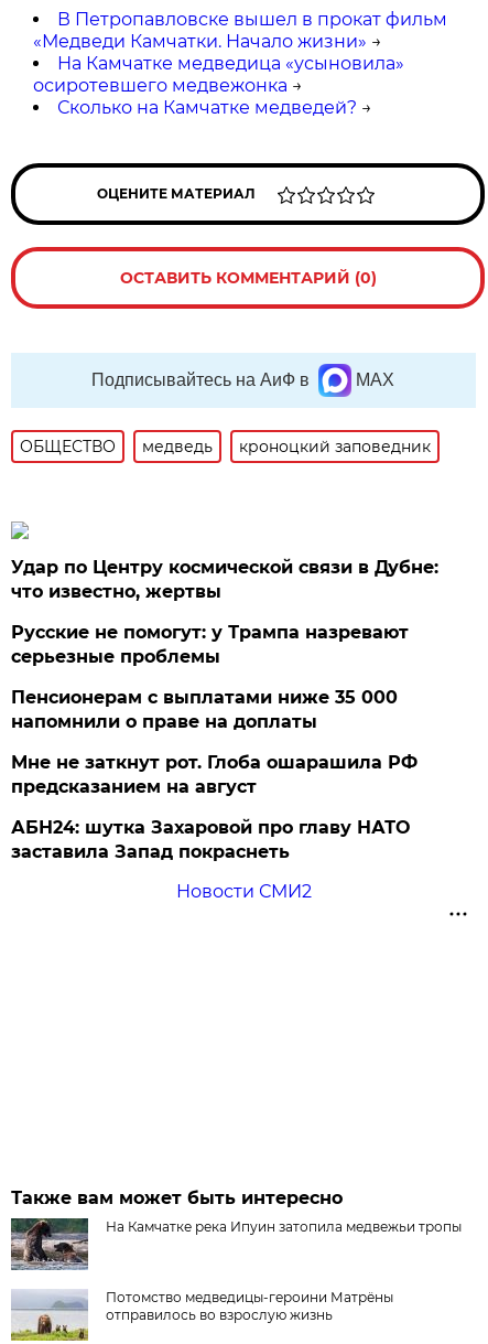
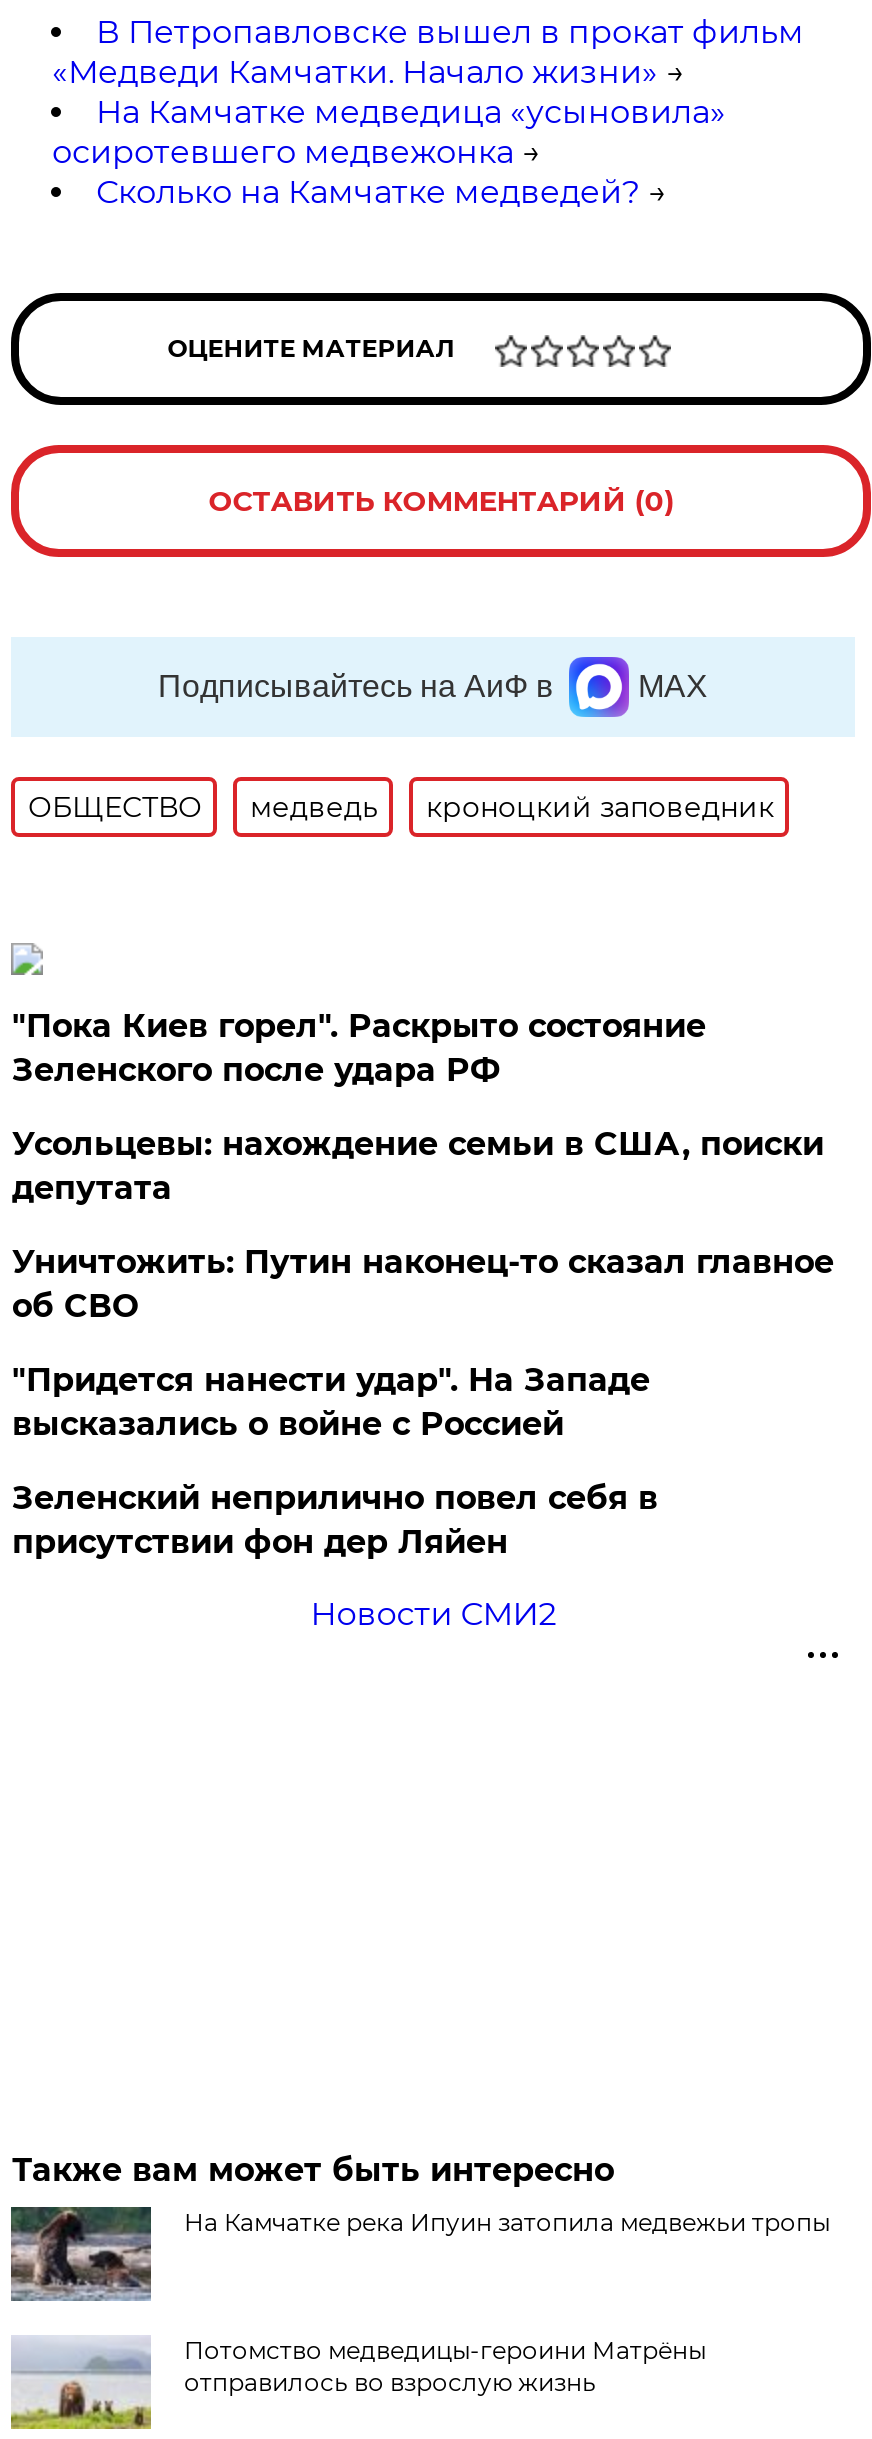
- Удар по Центру космической связи в Дубне:
- что известно, жертвы
+ "Пока Киев горел". Раскрыто состояние
+ Зеленского после удара РФ

- Русские не помогут: у Трампа назревают
- серьезные проблемы
+ Усольцевы: нахождение семьи в США, поиски
+ депутата

- Пенсионерам с выплатами ниже 35 000
- напомнили о праве на доплаты
+ Уничтожить: Путин наконец-то сказал главное
+ об СВО

- Мне не заткнут рот. Глоба ошарашила РФ
- предсказанием на август
+ "Придется нанести удар". На Западе
+ высказались о войне с Россией

- АБН24: шутка Захаровой про главу НАТО
- заставила Запад покраснеть
+ Зеленский неприлично повел cебя в
+ присутствии фон дер Ляйен
